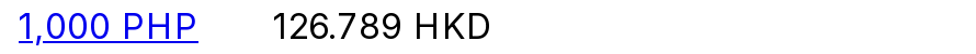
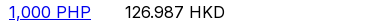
- 1,000 PHP 126.789 HKD
+ 1,000 PHP 126.987 HKD
